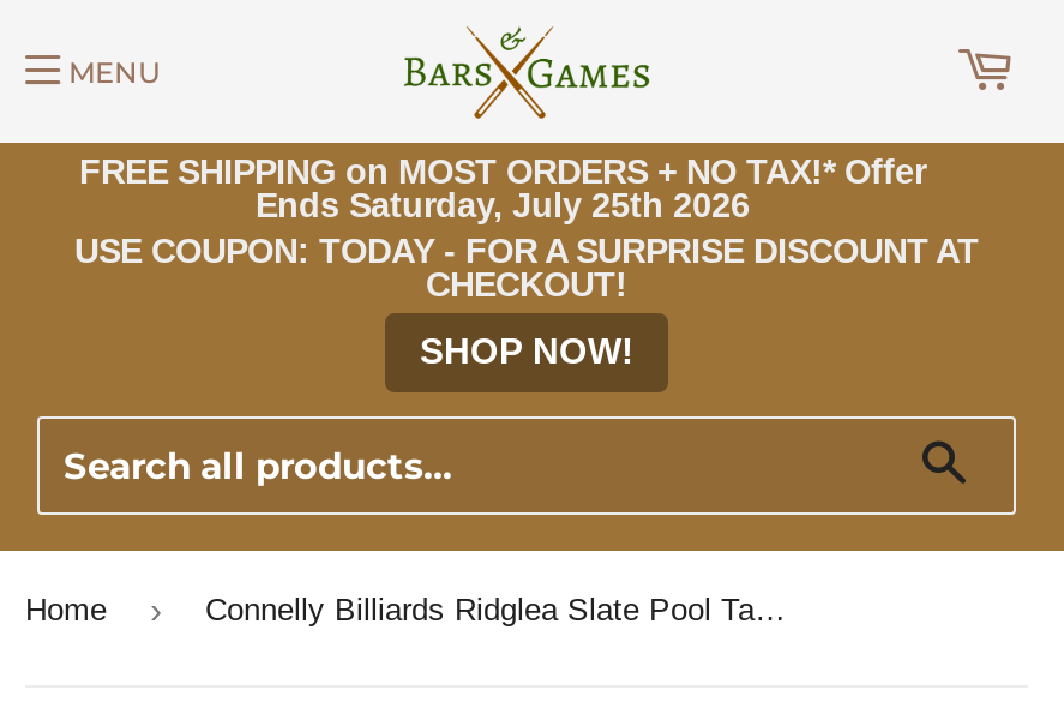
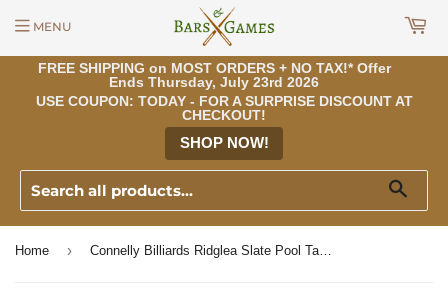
- Ends Saturday, July 25th 2026
+ Ends Thursday, July 23rd 2026
